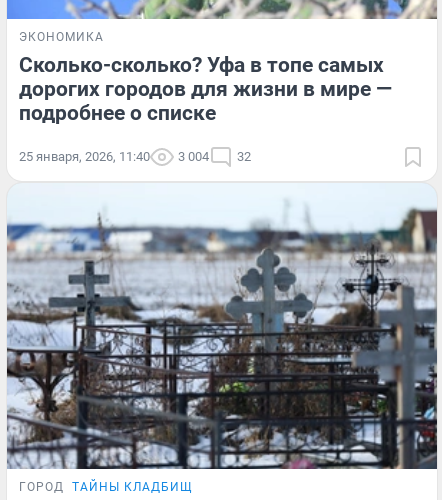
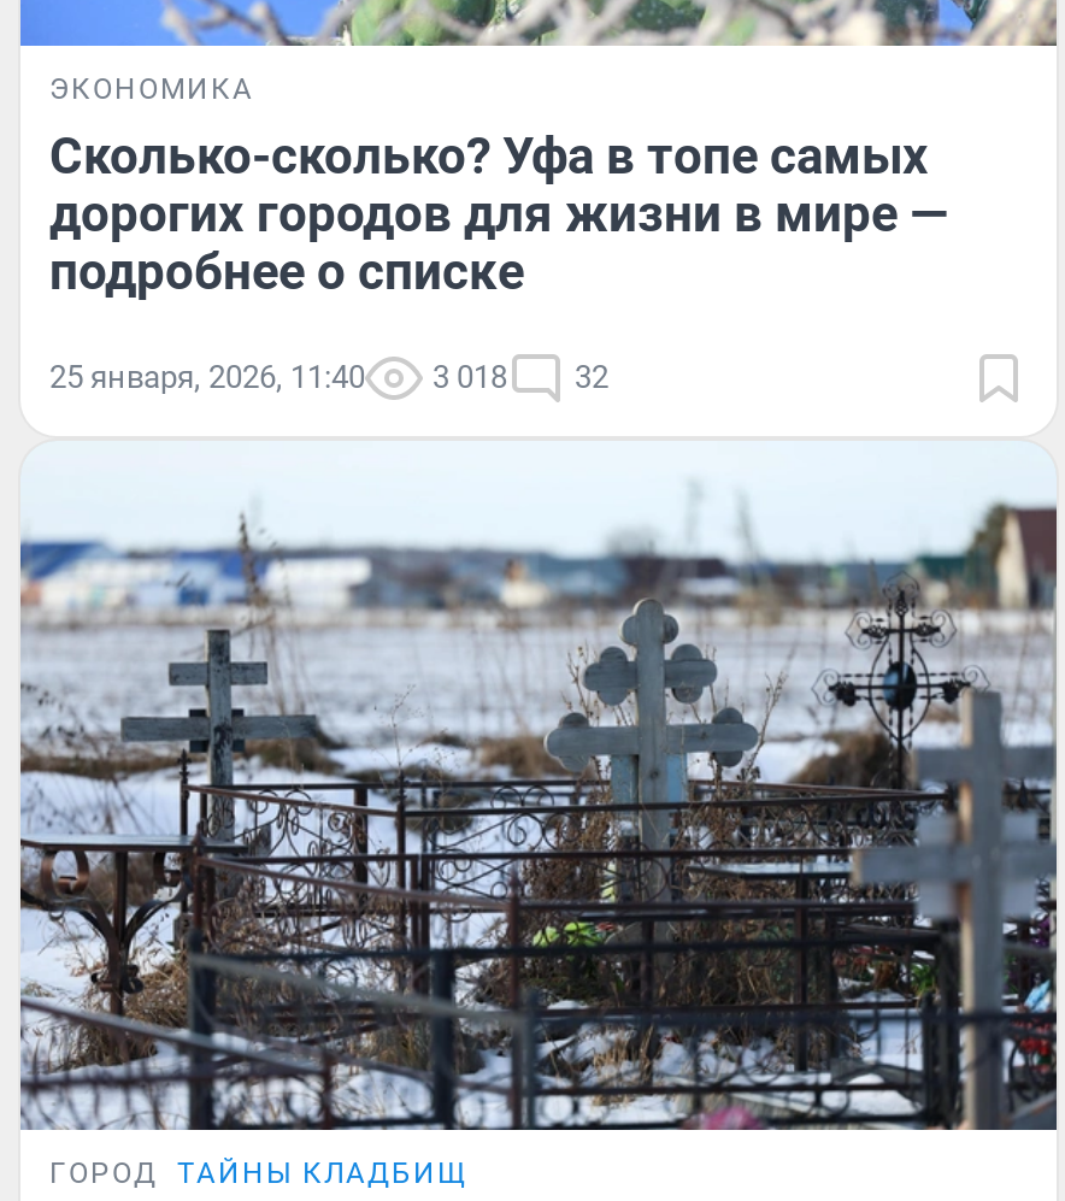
- 25 января, 2026, 11:40 3 004 32
+ 25 января, 2026, 11:40 3 018 32
